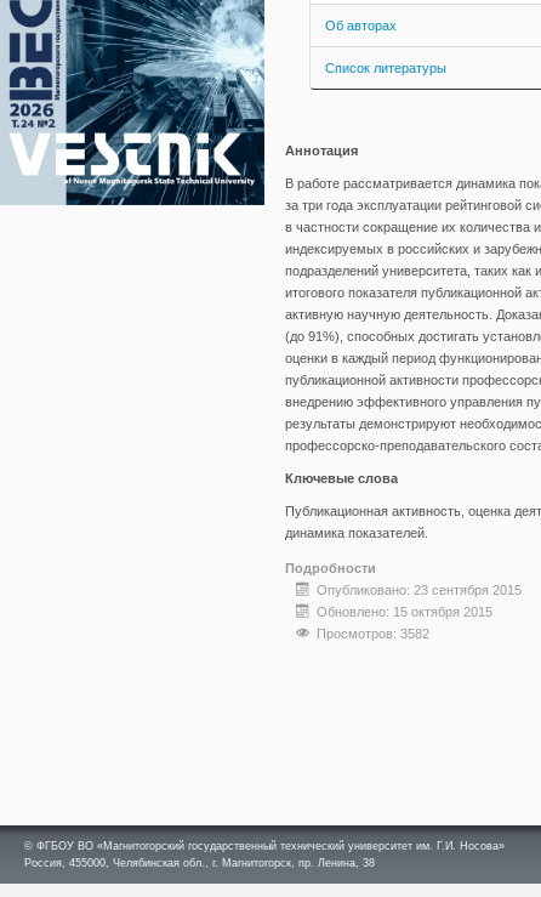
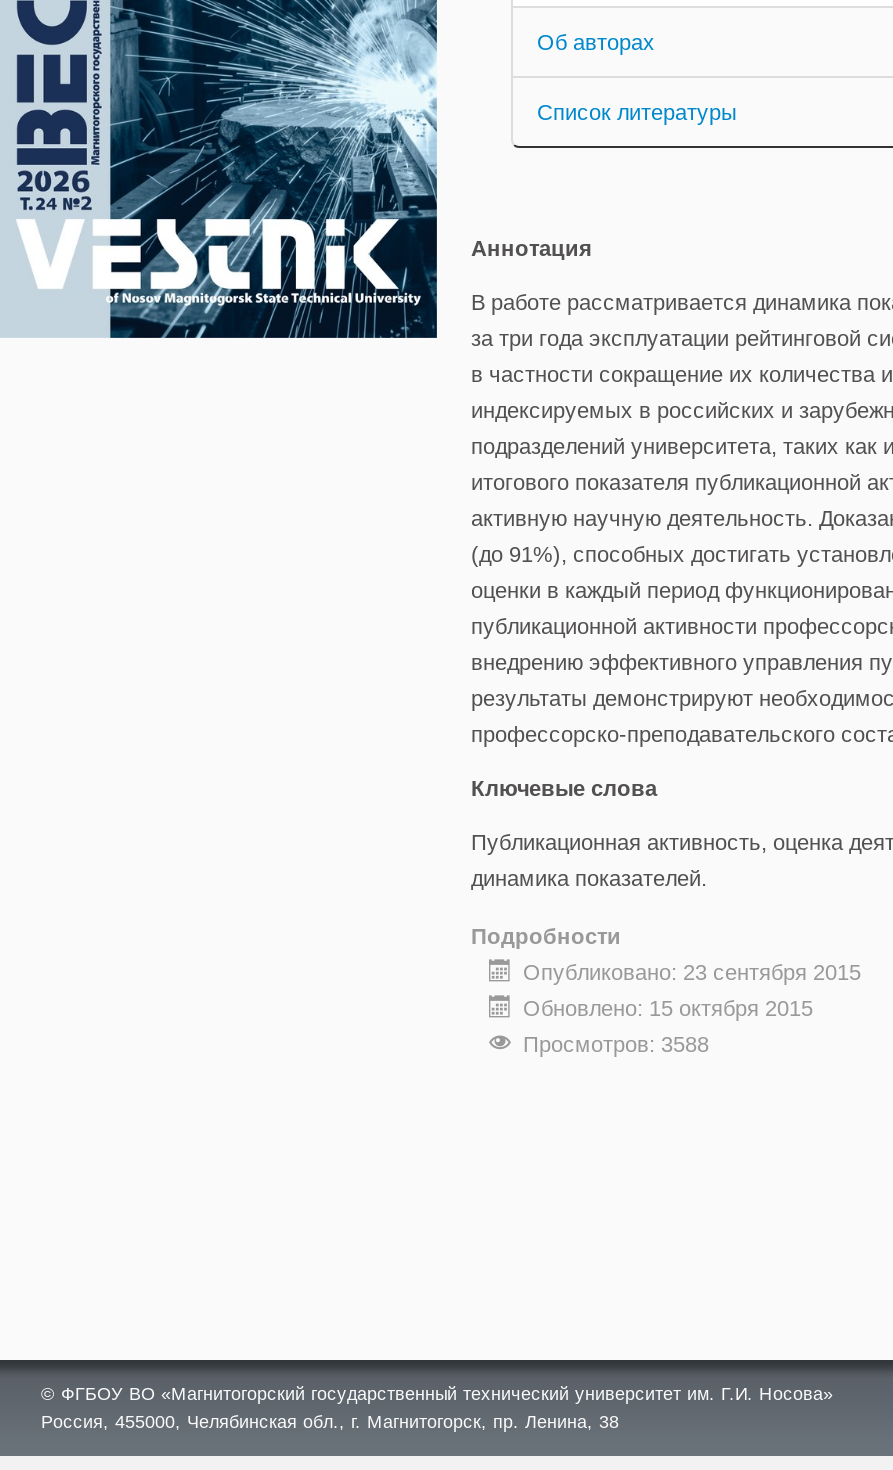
- Просмотров: 3582
+ Просмотров: 3588
